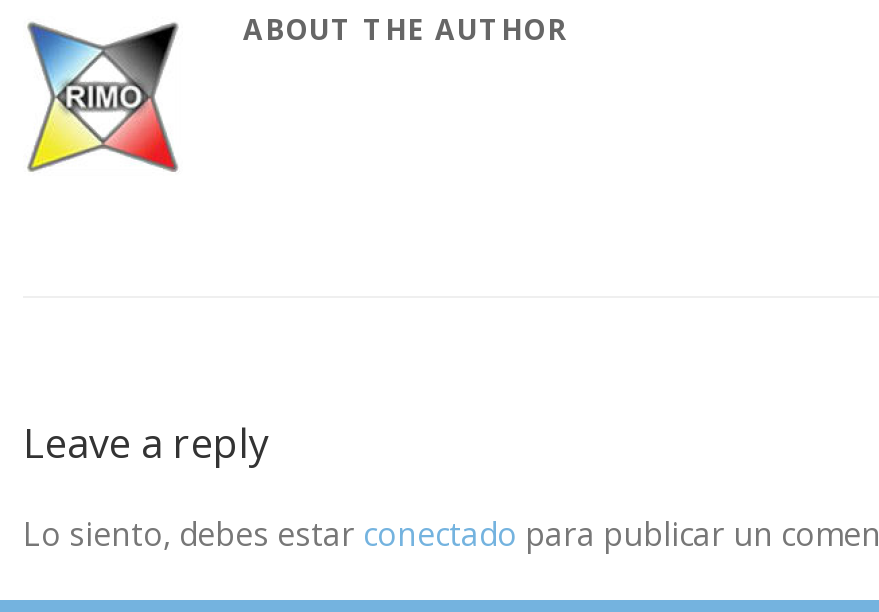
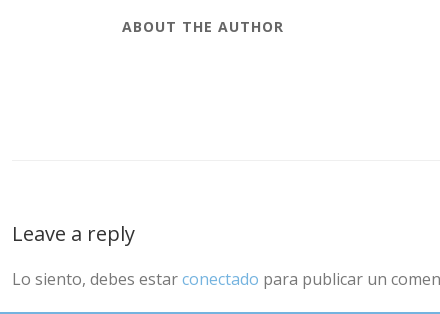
- [image]
